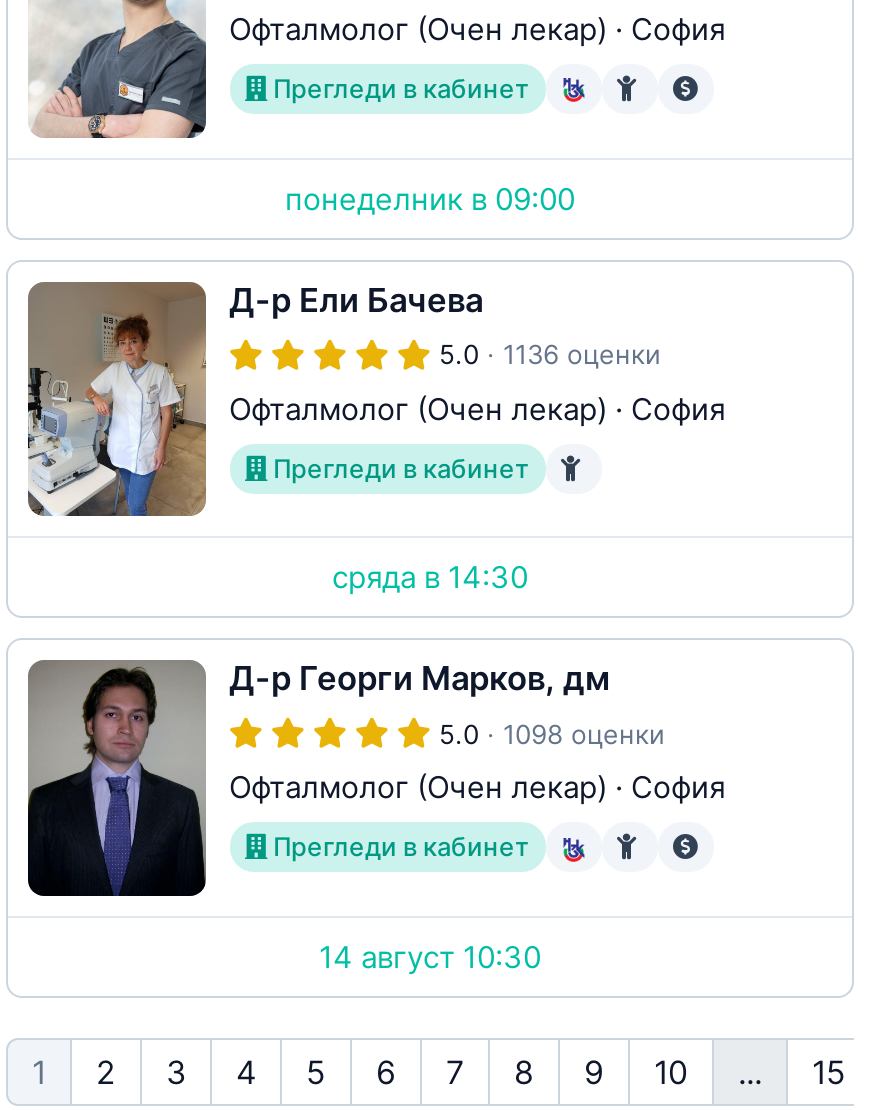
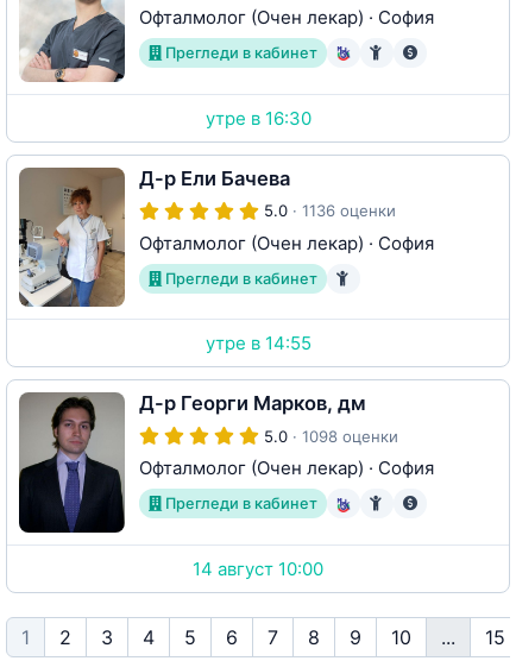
- понеделник в 09:00
+ утре в 16:30

- сряда в 14:30
+ утре в 14:55

- 14 август 10:30
+ 14 август 10:00
